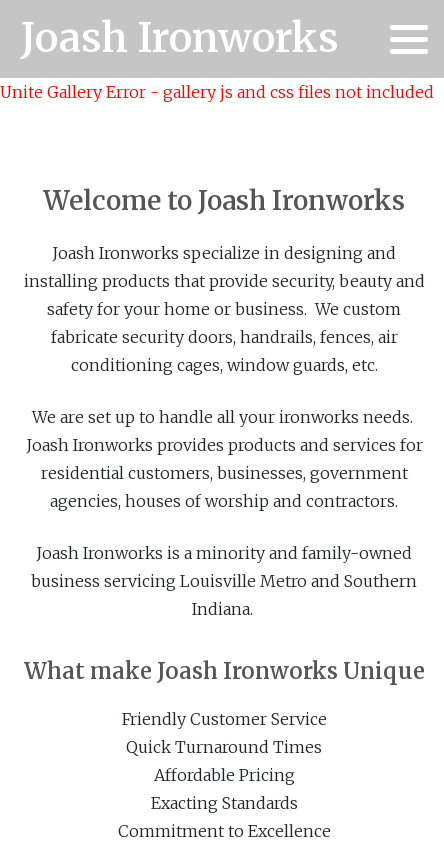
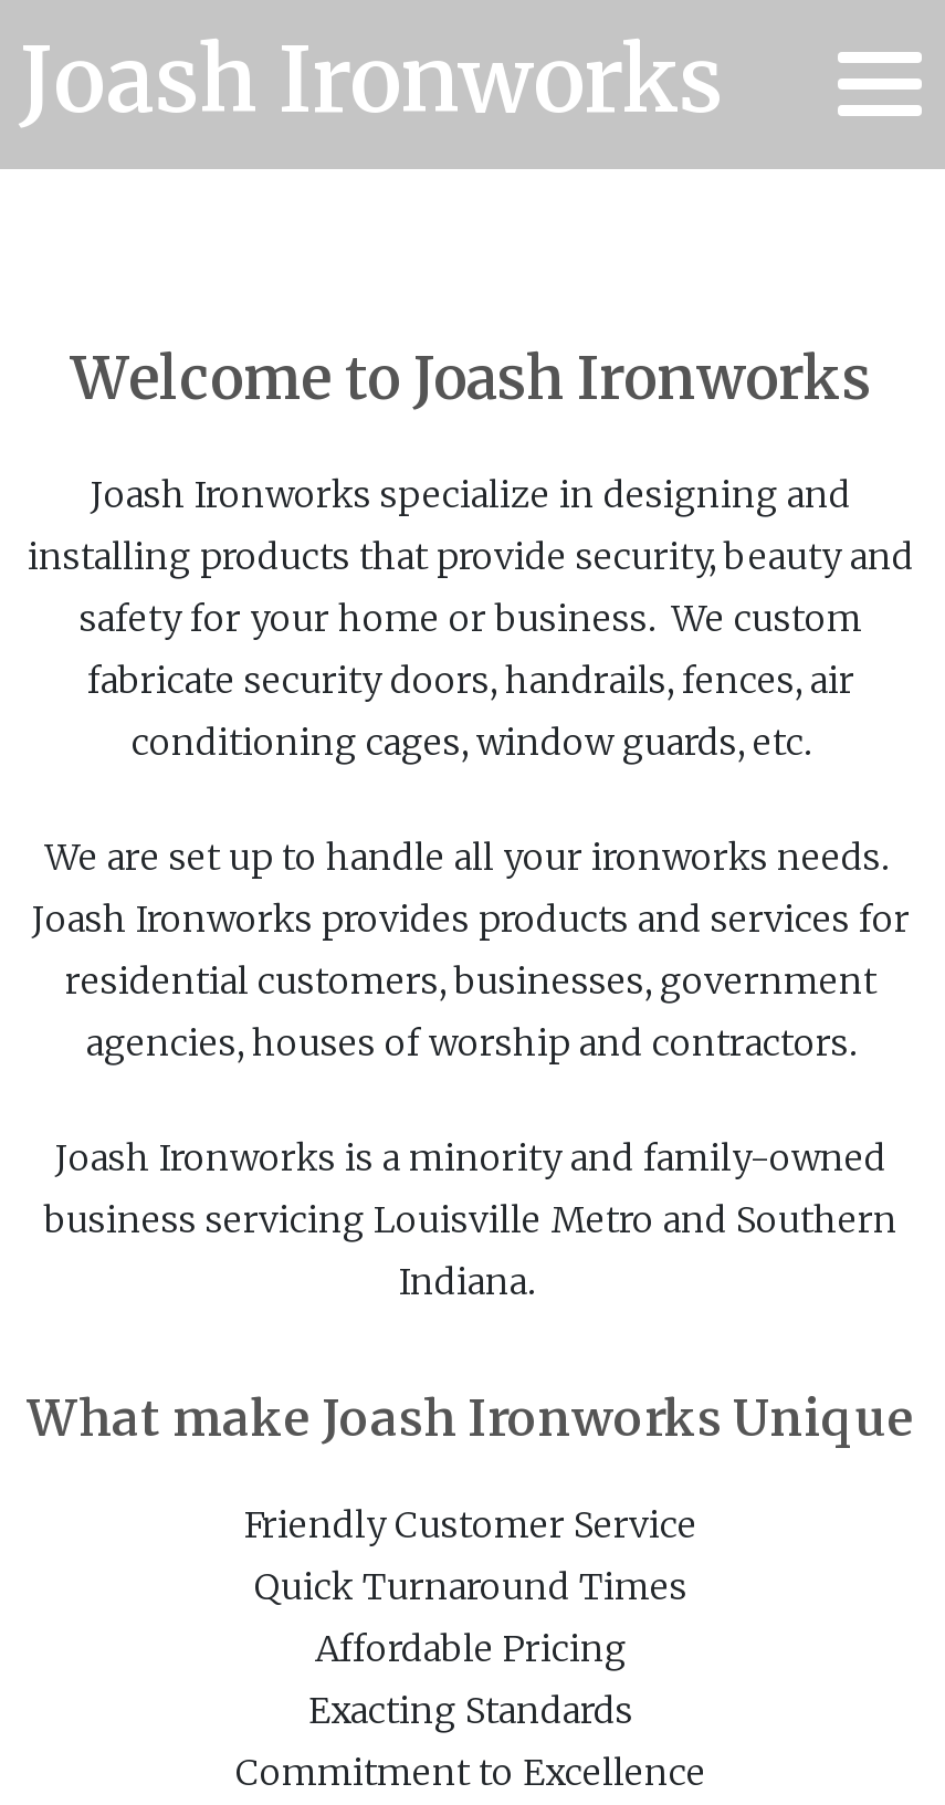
- Unite Gallery Error - gallery js and css files not included
